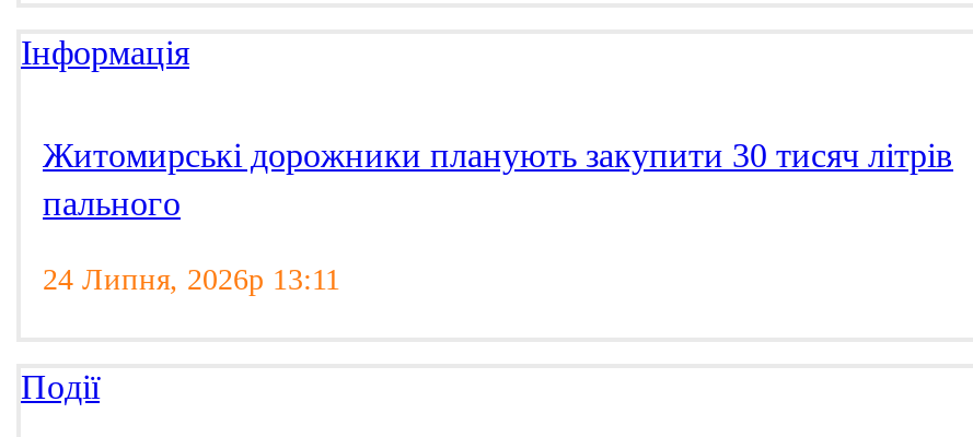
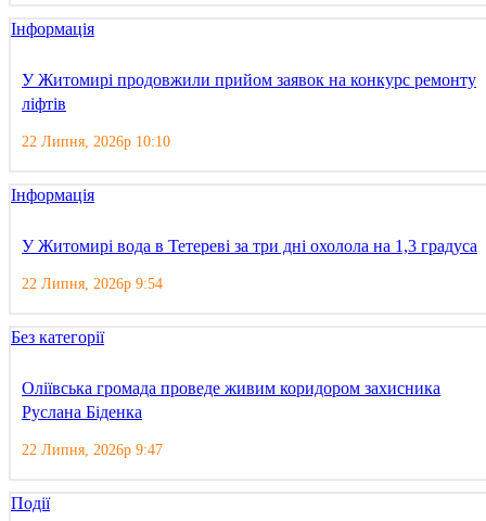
- Житомирські дорожники планують закупити 30 тисяч літрів
- пального
- 24 Липня, 2026р 13:11
+ У Житомирі продовжили прийом заявок на конкурс ремонту
+ ліфтів
+ 22 Липня, 2026р 10:10
+ Інформація
+ У Житомирі вода в Тетереві за три дні охолола на 1,3 градуса
+ 22 Липня, 2026р 9:54
+ Без категорії
+ Оліївська громада проведе живим коридором захисника
+ Руслана Біденка
+ 22 Липня, 2026р 9:47
